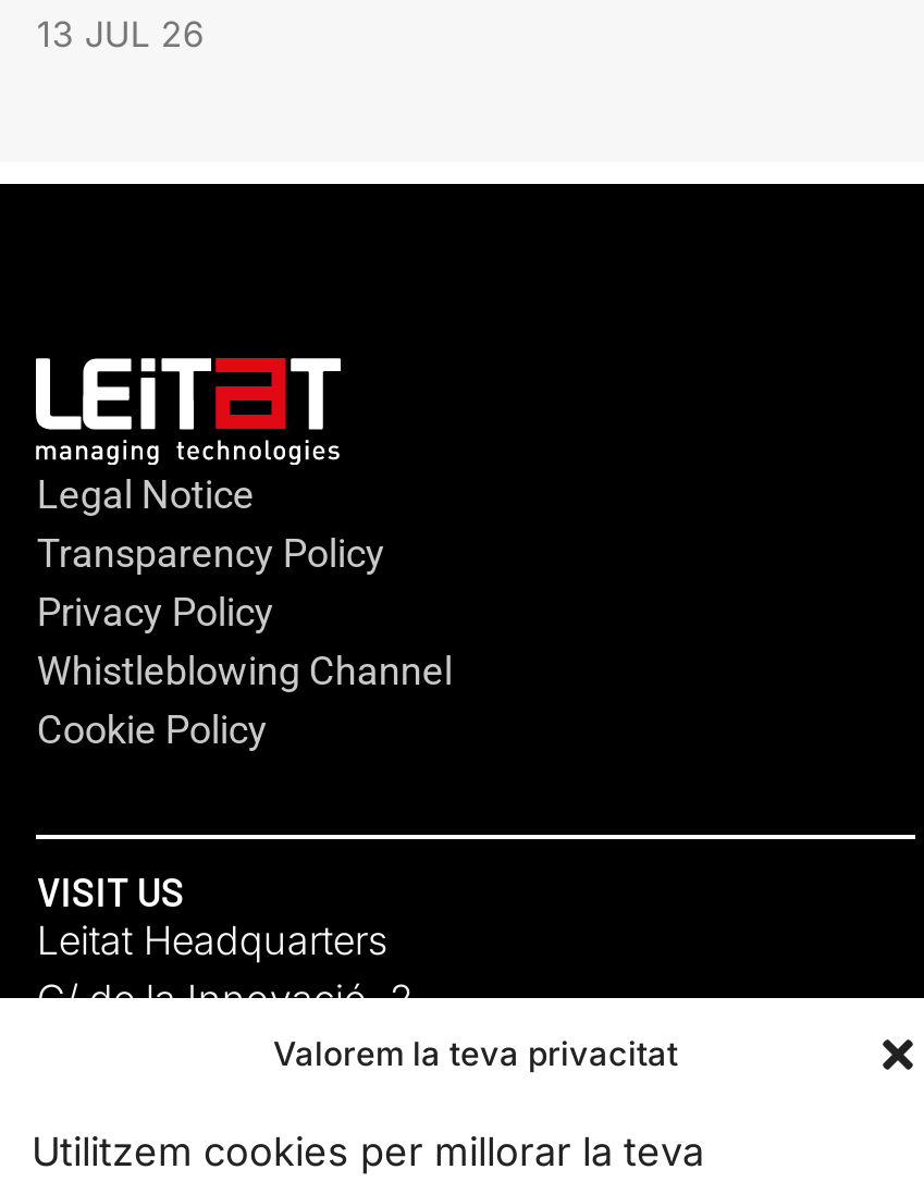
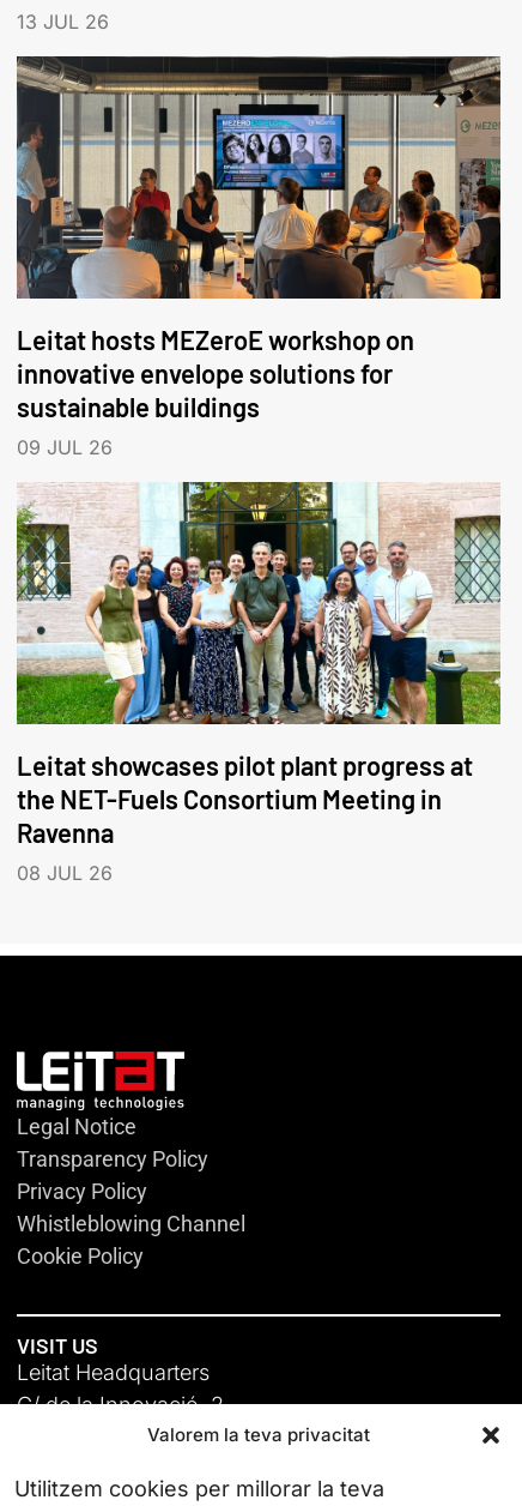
+ [image]
+ Leitat hosts MEZeroE workshop on
+ innovative envelope solutions for
+ sustainable buildings
+ 09 JUL 26

+ [image]
+ Leitat showcases pilot plant progress at
+ the NET-Fuels Consortium Meeting in
+ Ravenna
+ 08 JUL 26
